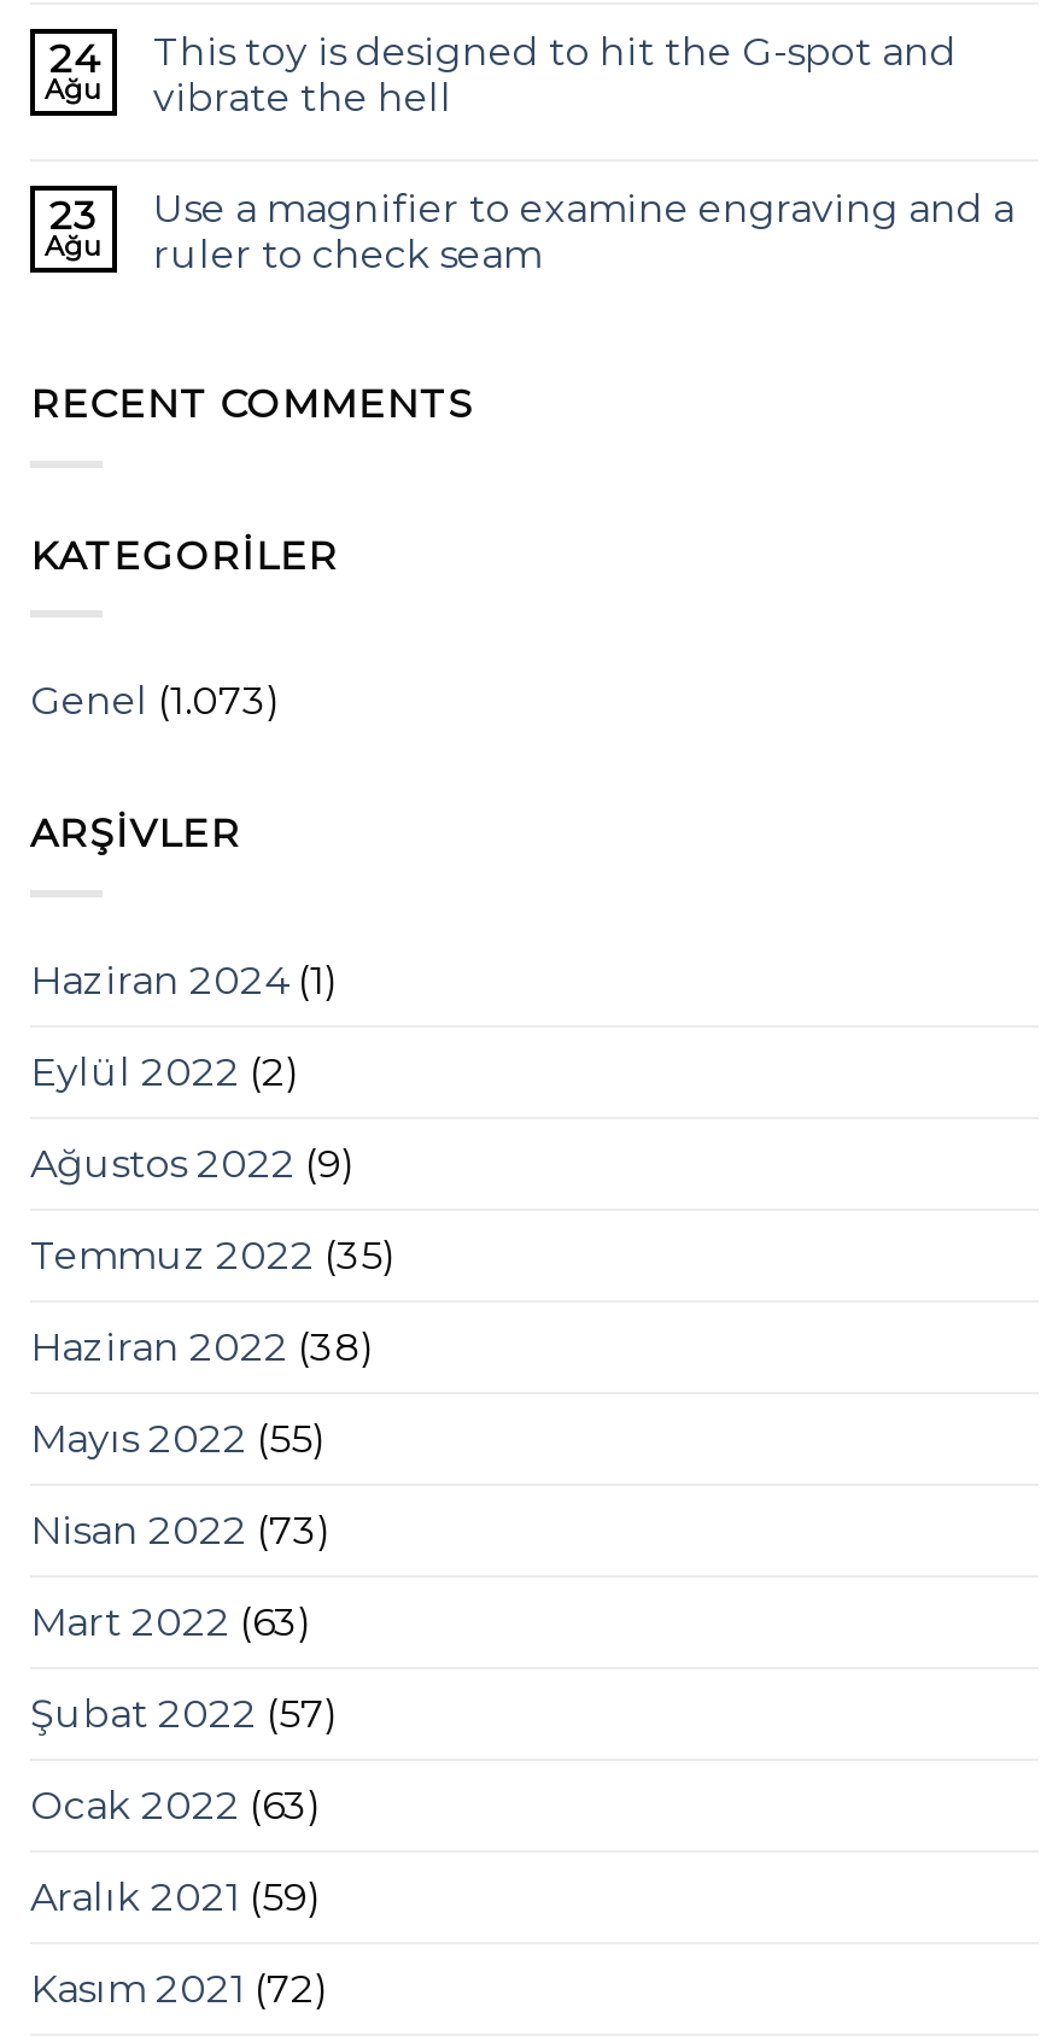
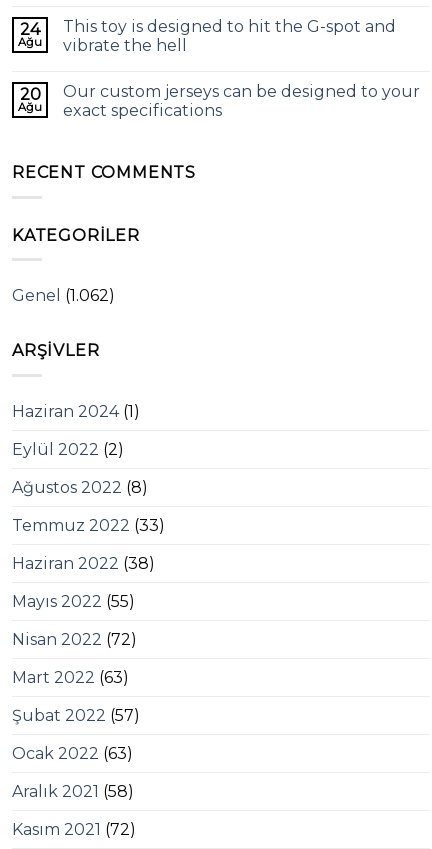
- 23
+ 20

- Use a magnifier to examine engraving and a
- ruler to check seam
+ Our custom jerseys can be designed to your
+ exact specifications

- Genel (1.073)
+ Genel (1.062)

- Ağustos 2022 (9)
+ Ağustos 2022 (8)

- Temmuz 2022 (35)
+ Temmuz 2022 (33)

- Nisan 2022 (73)
+ Nisan 2022 (72)

- Aralık 2021 (59)
+ Aralık 2021 (58)
